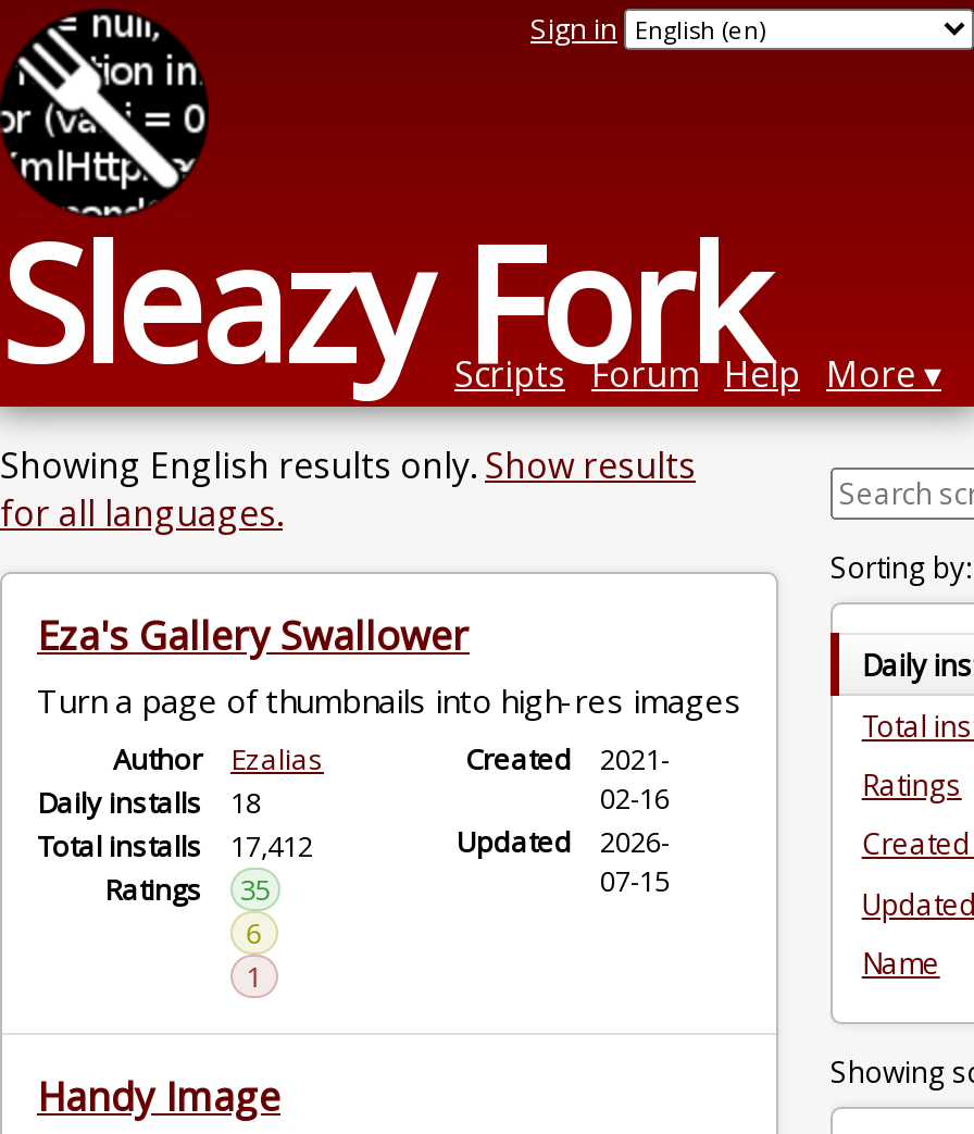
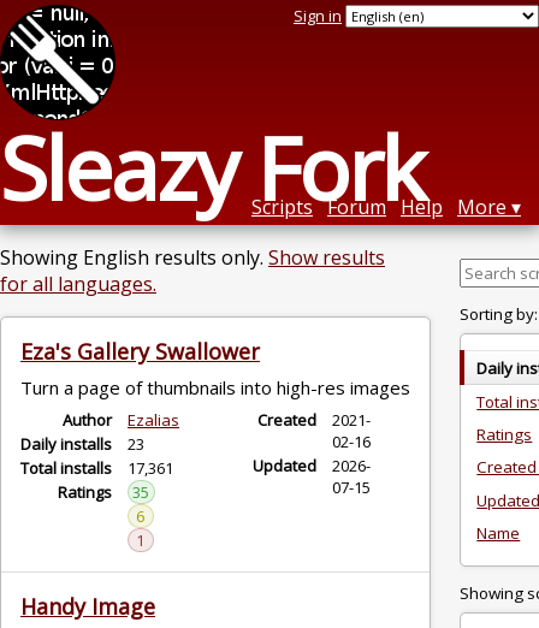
- Daily installs 18
+ Daily installs 23

- Total installs 17,412
+ Total installs 17,361
